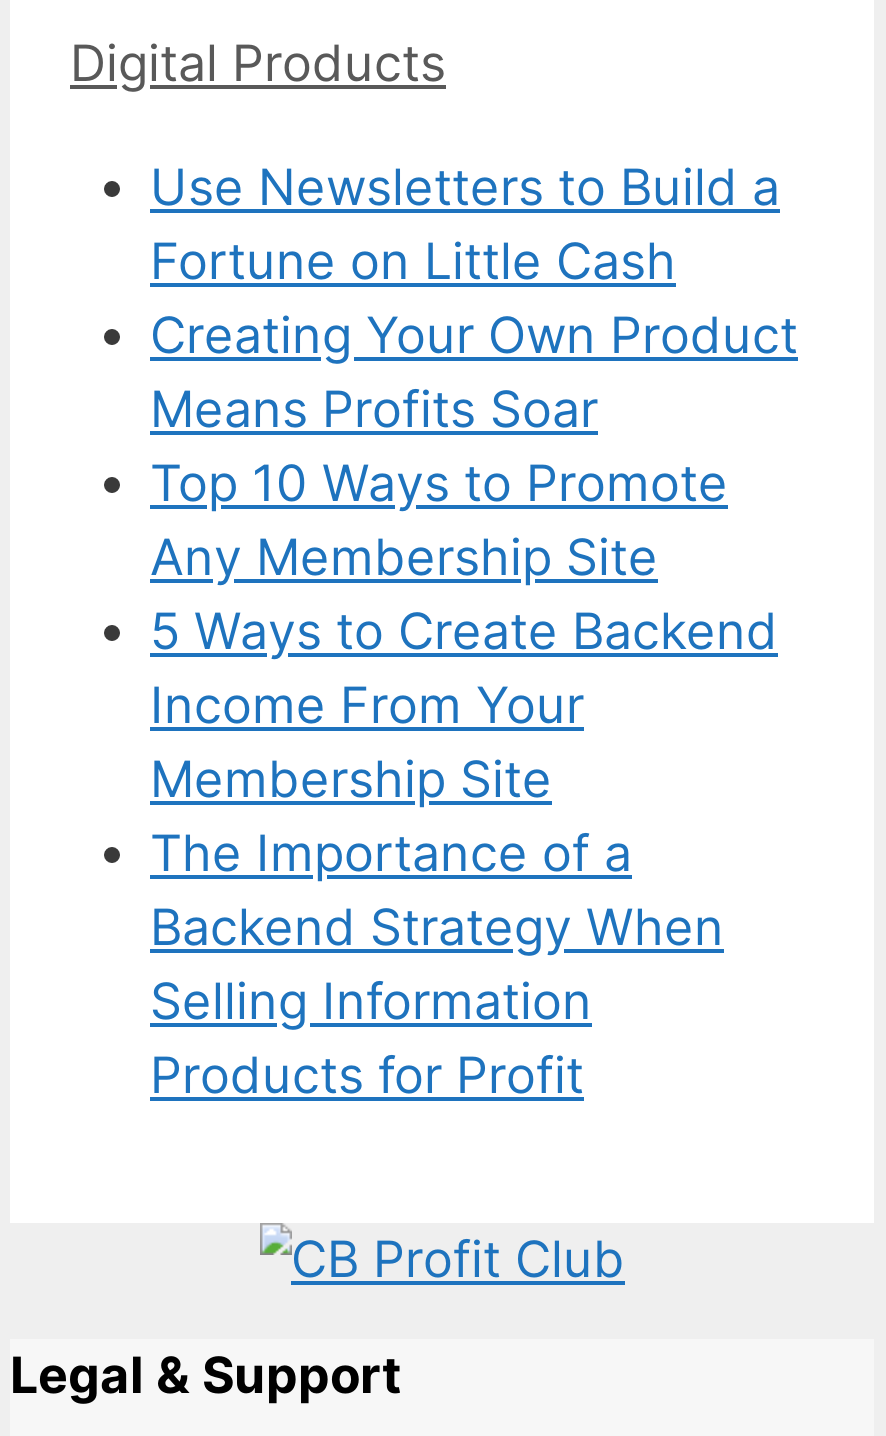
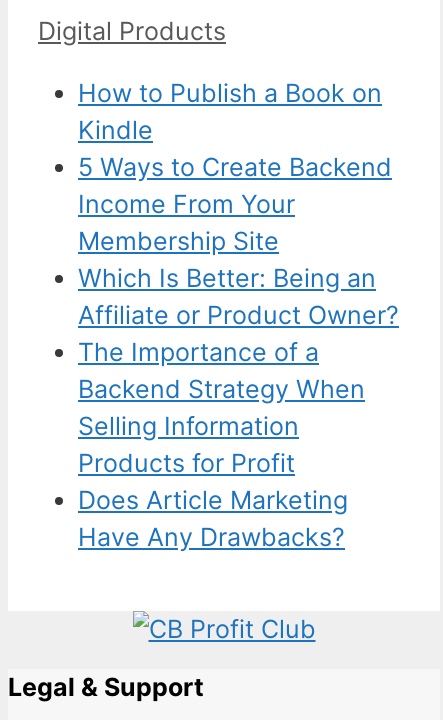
- Use Newsletters to Build a
- Fortune on Little Cash
- Creating Your Own Product
- Means Profits Soar
- Top 10 Ways to Promote
- Any Membership Site
+ How to Publish a Book on
+ Kindle

moved up: 5 Ways to Create Backend | Income From Your | Membership Site

+ Which Is Better: Being an
+ Affiliate or Product Owner?

moved up: The Importance of a | Backend Strategy When | Selling Information | Products for Profit

+ Does Article Marketing
+ Have Any Drawbacks?
